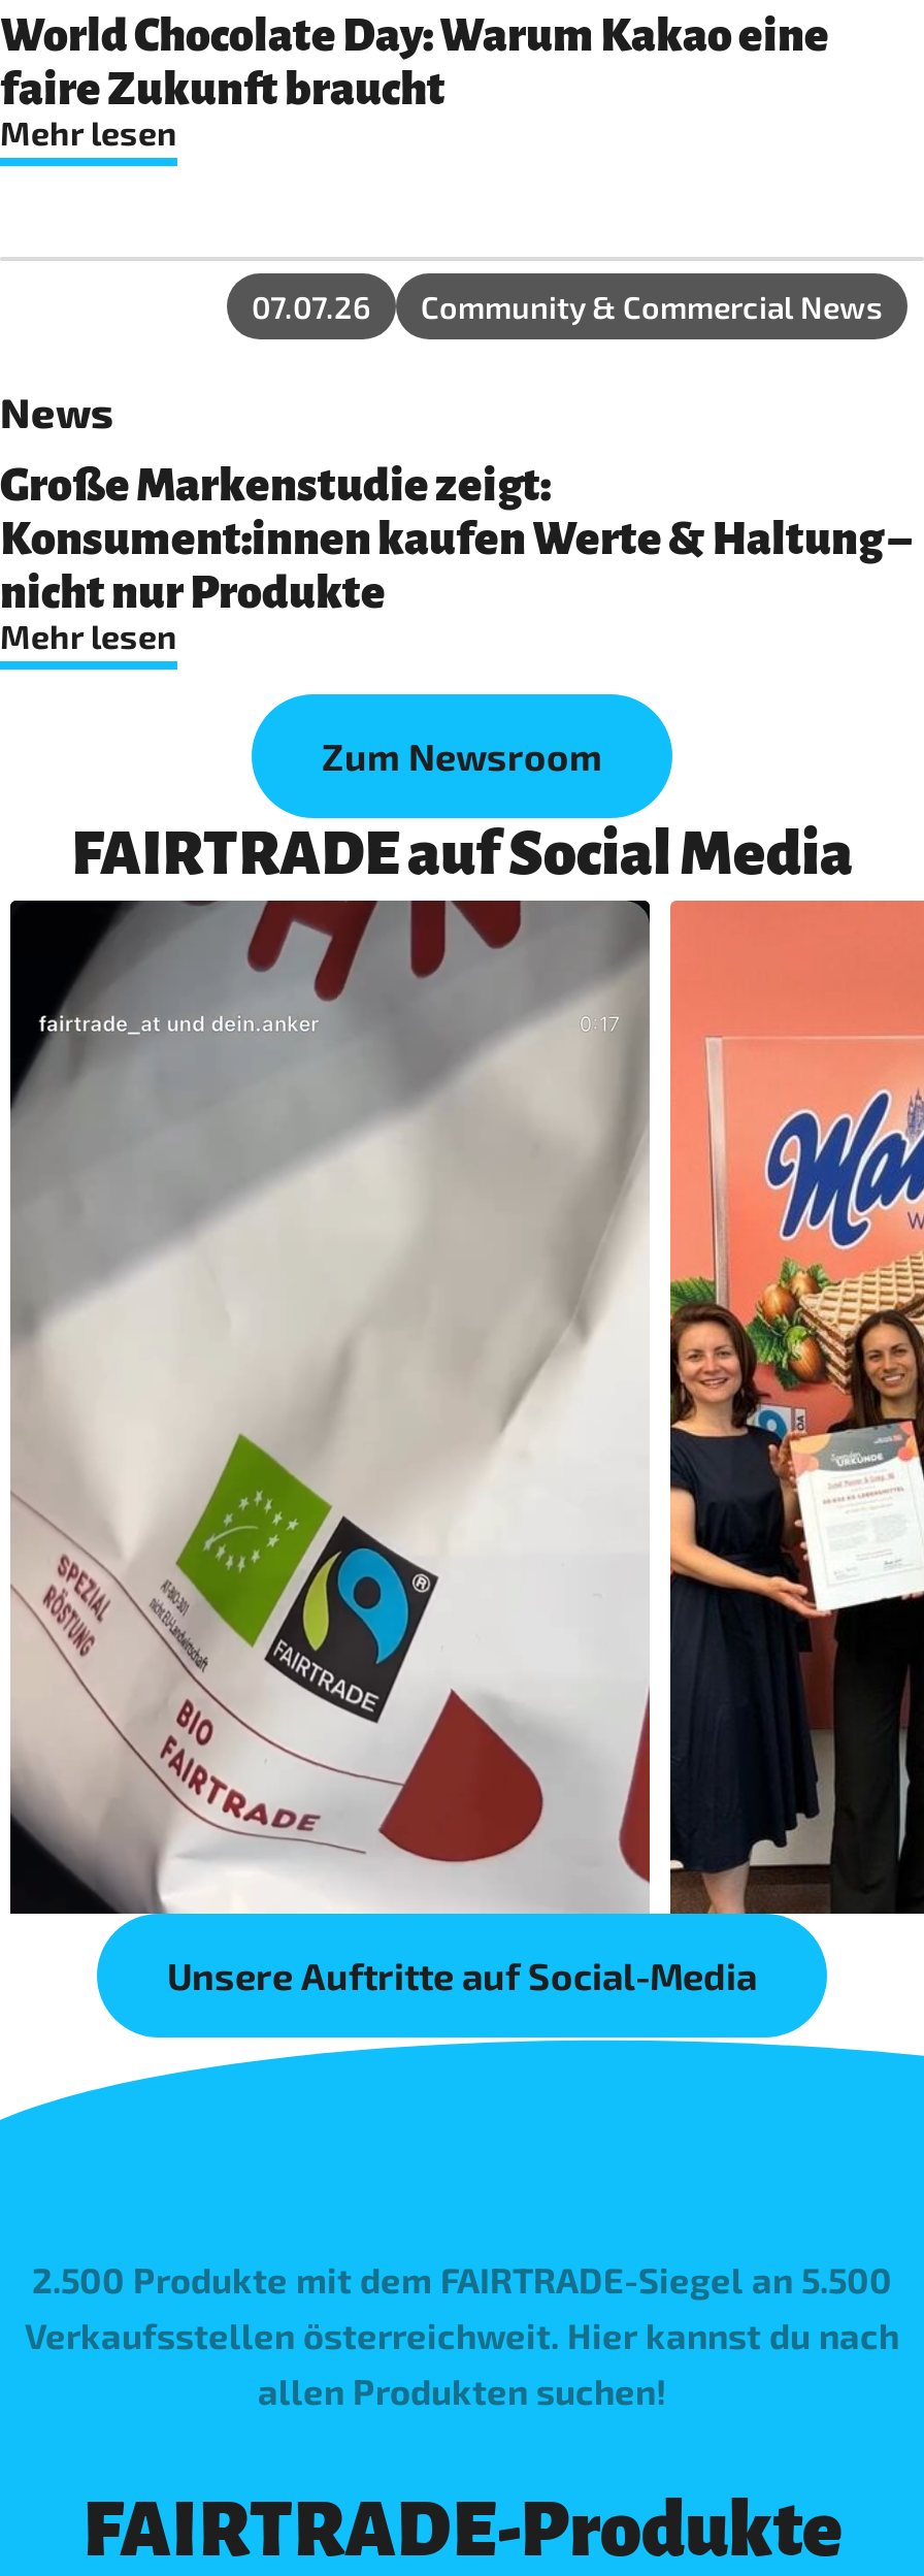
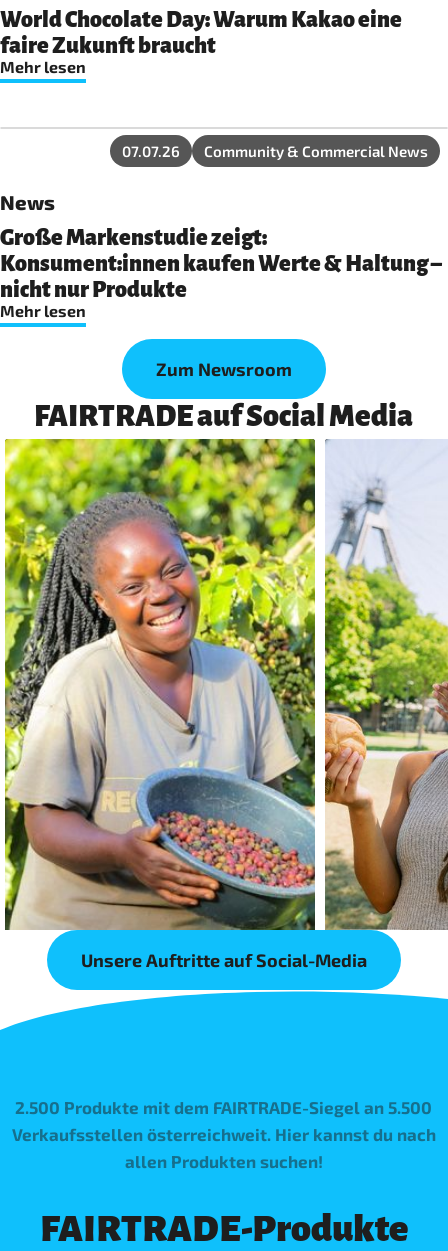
- [image]
+ [image]

- [image]
+ [image]
